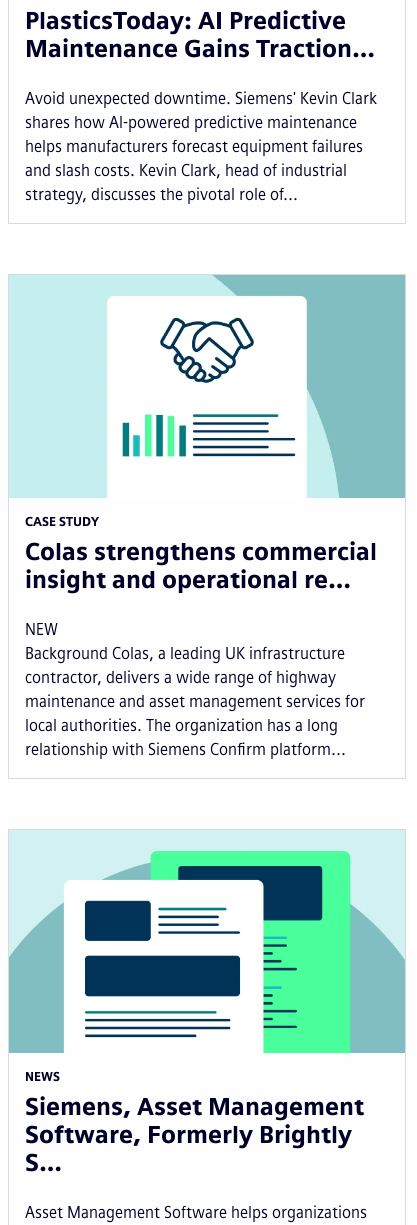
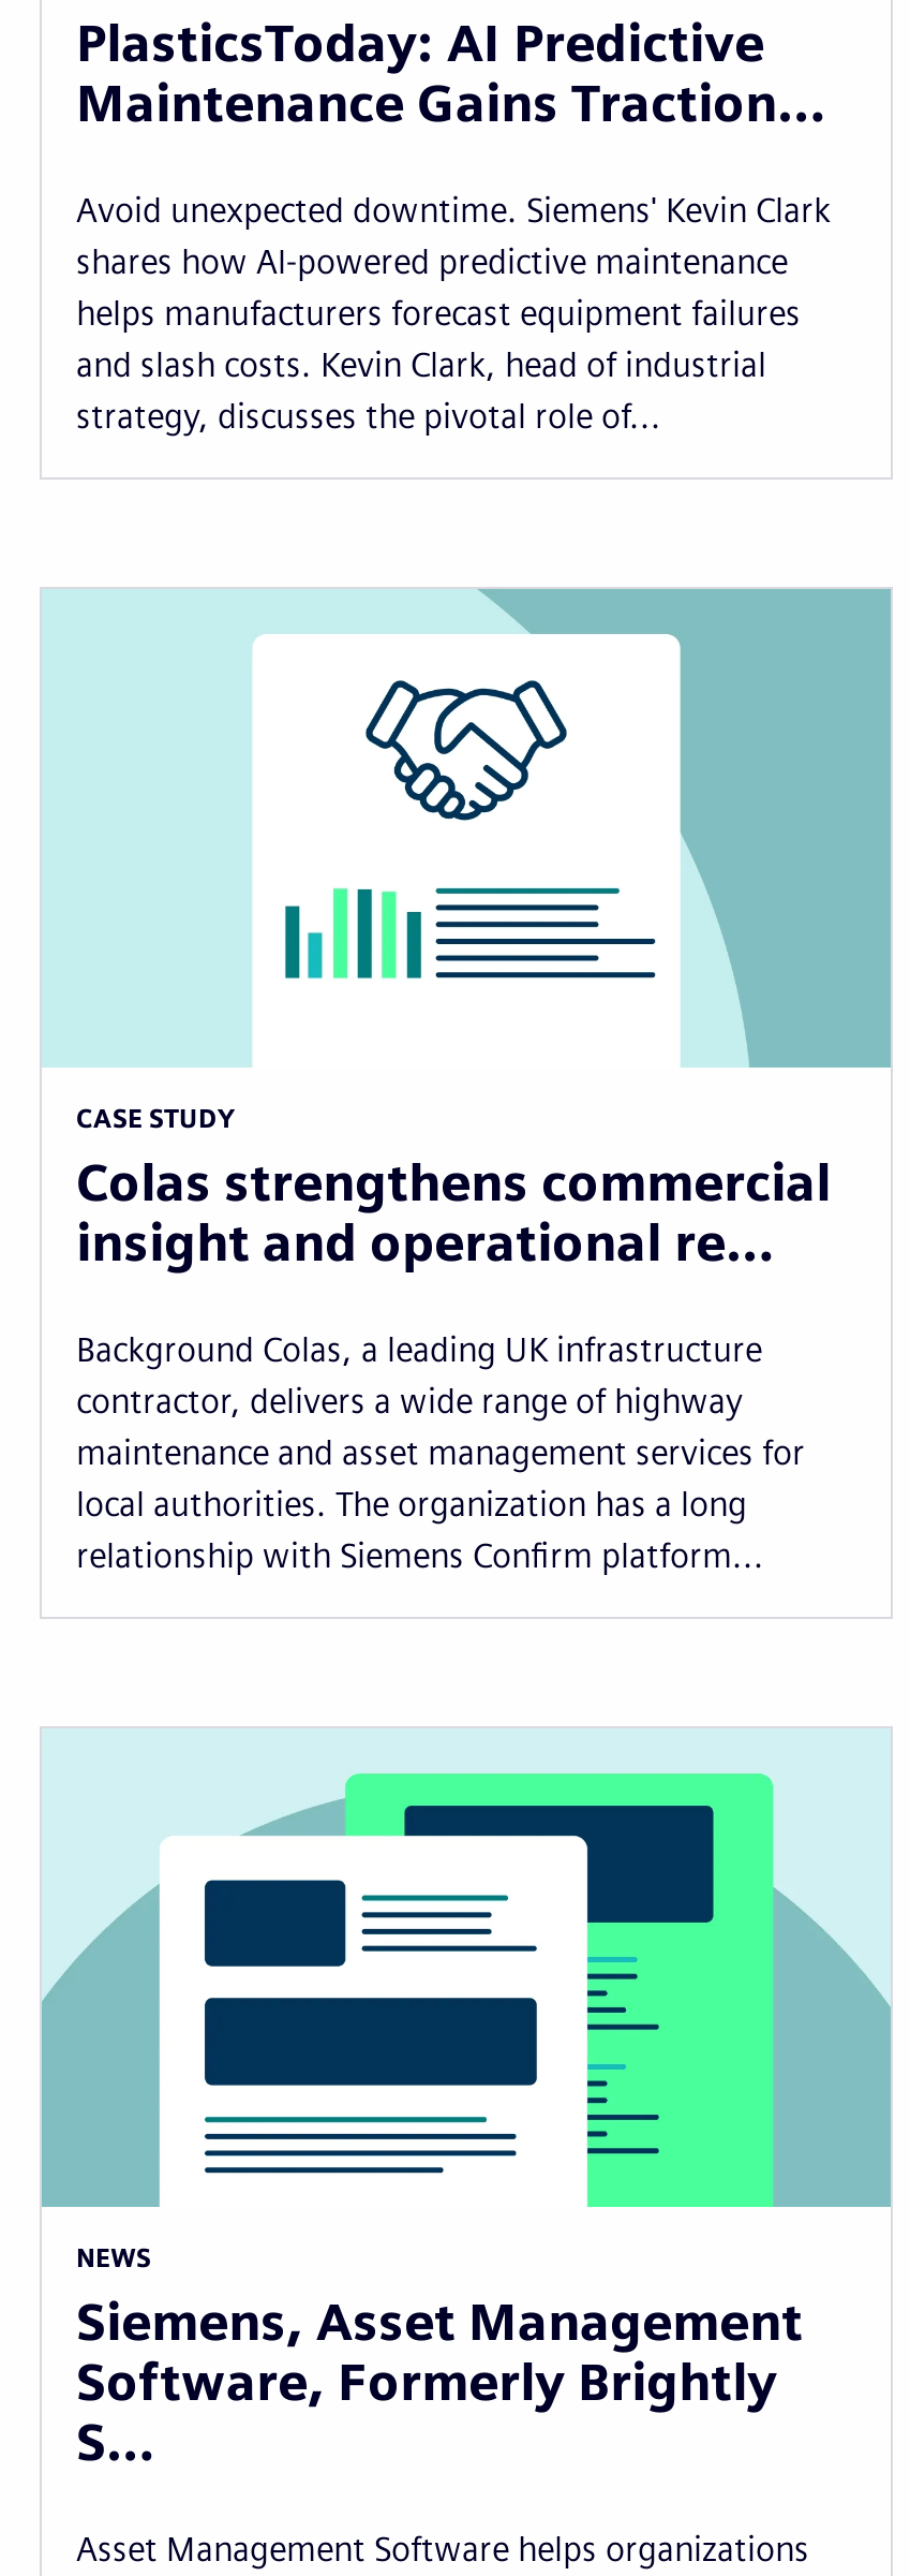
- NEW
